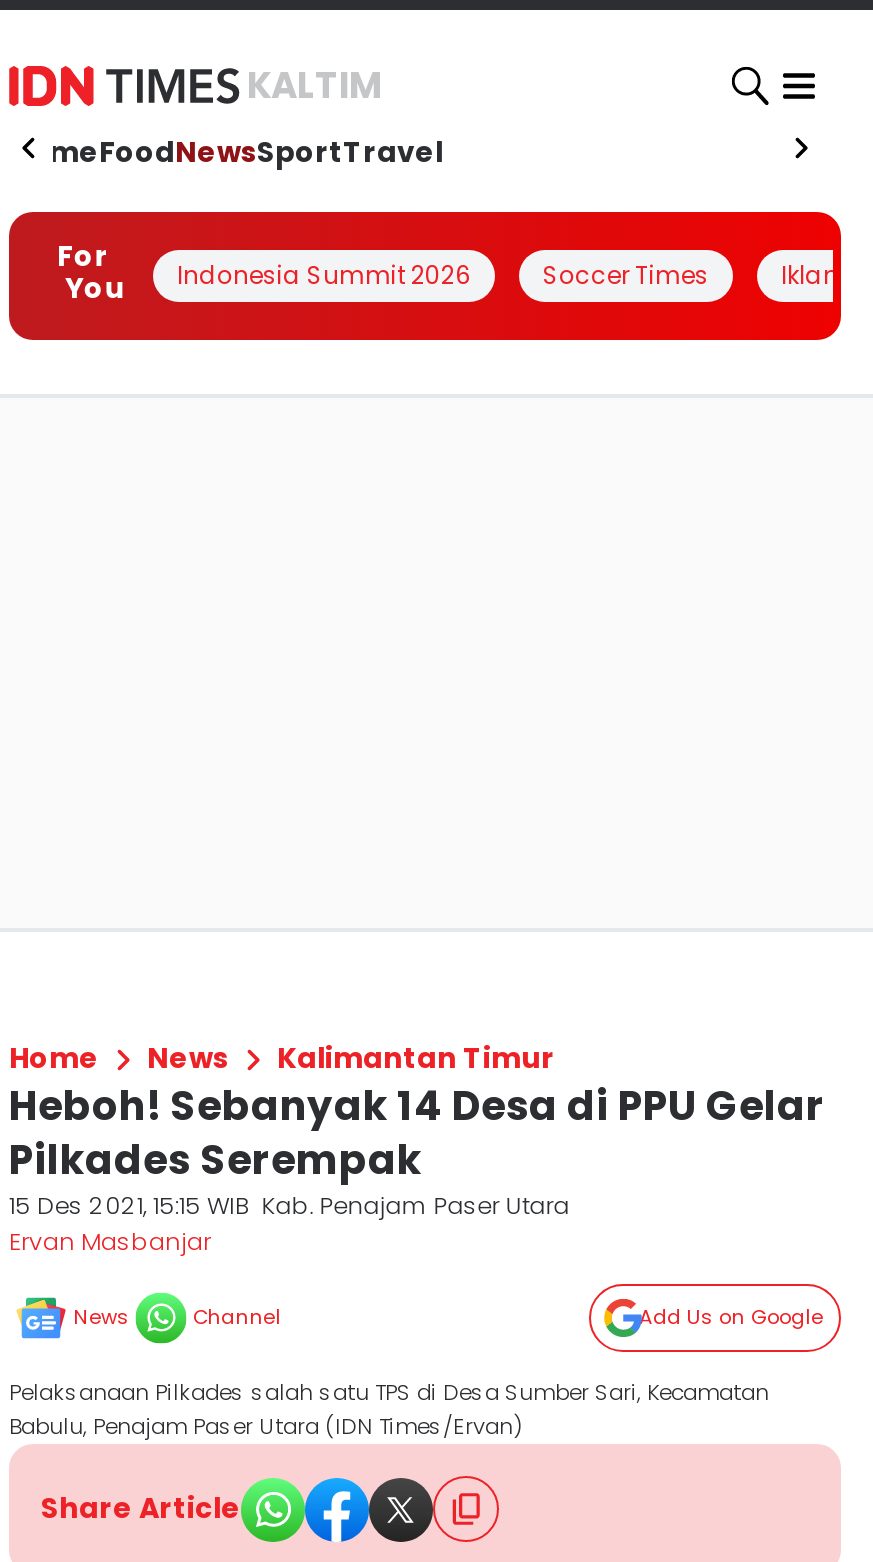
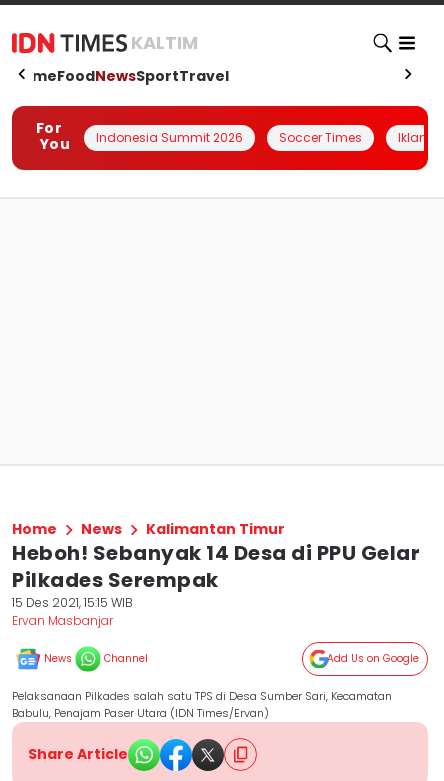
- 15 Des 2021, 15:15 WIB Kab. Penajam Paser Utara
+ 15 Des 2021, 15:15 WIB
